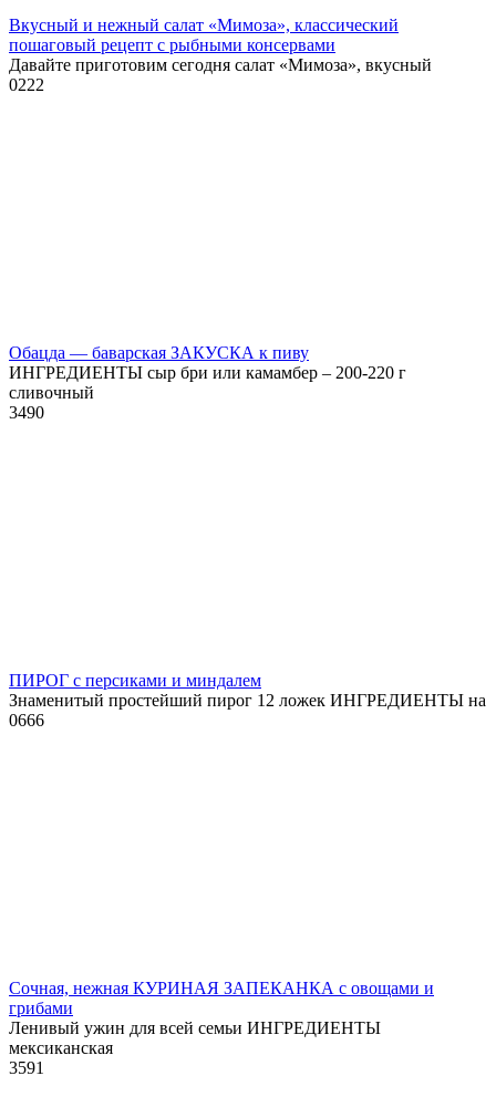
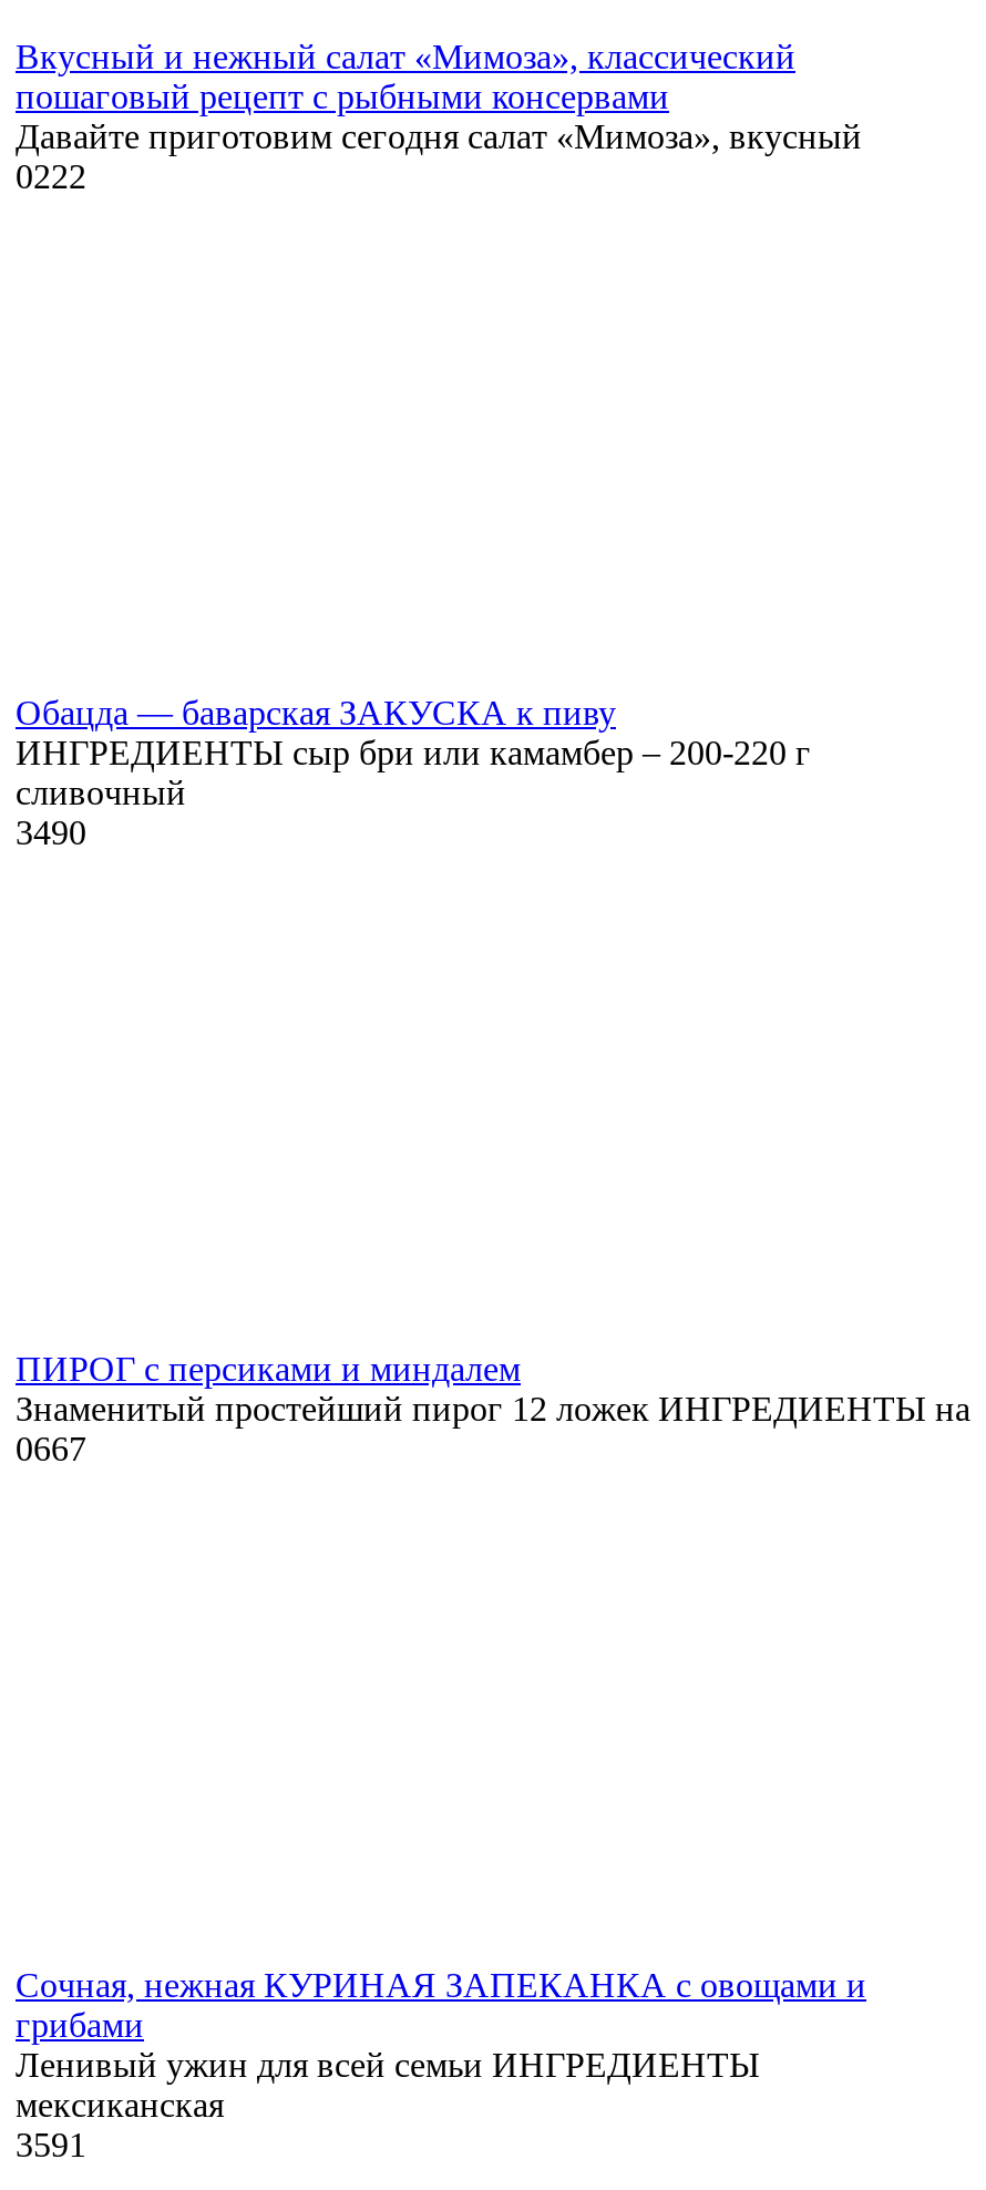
- 0666
+ 0667
